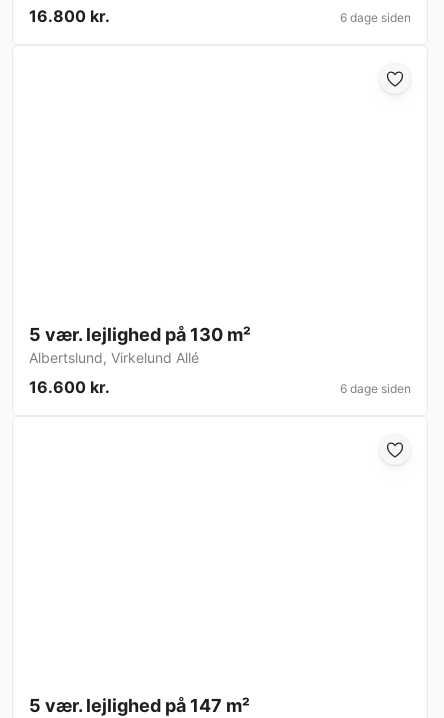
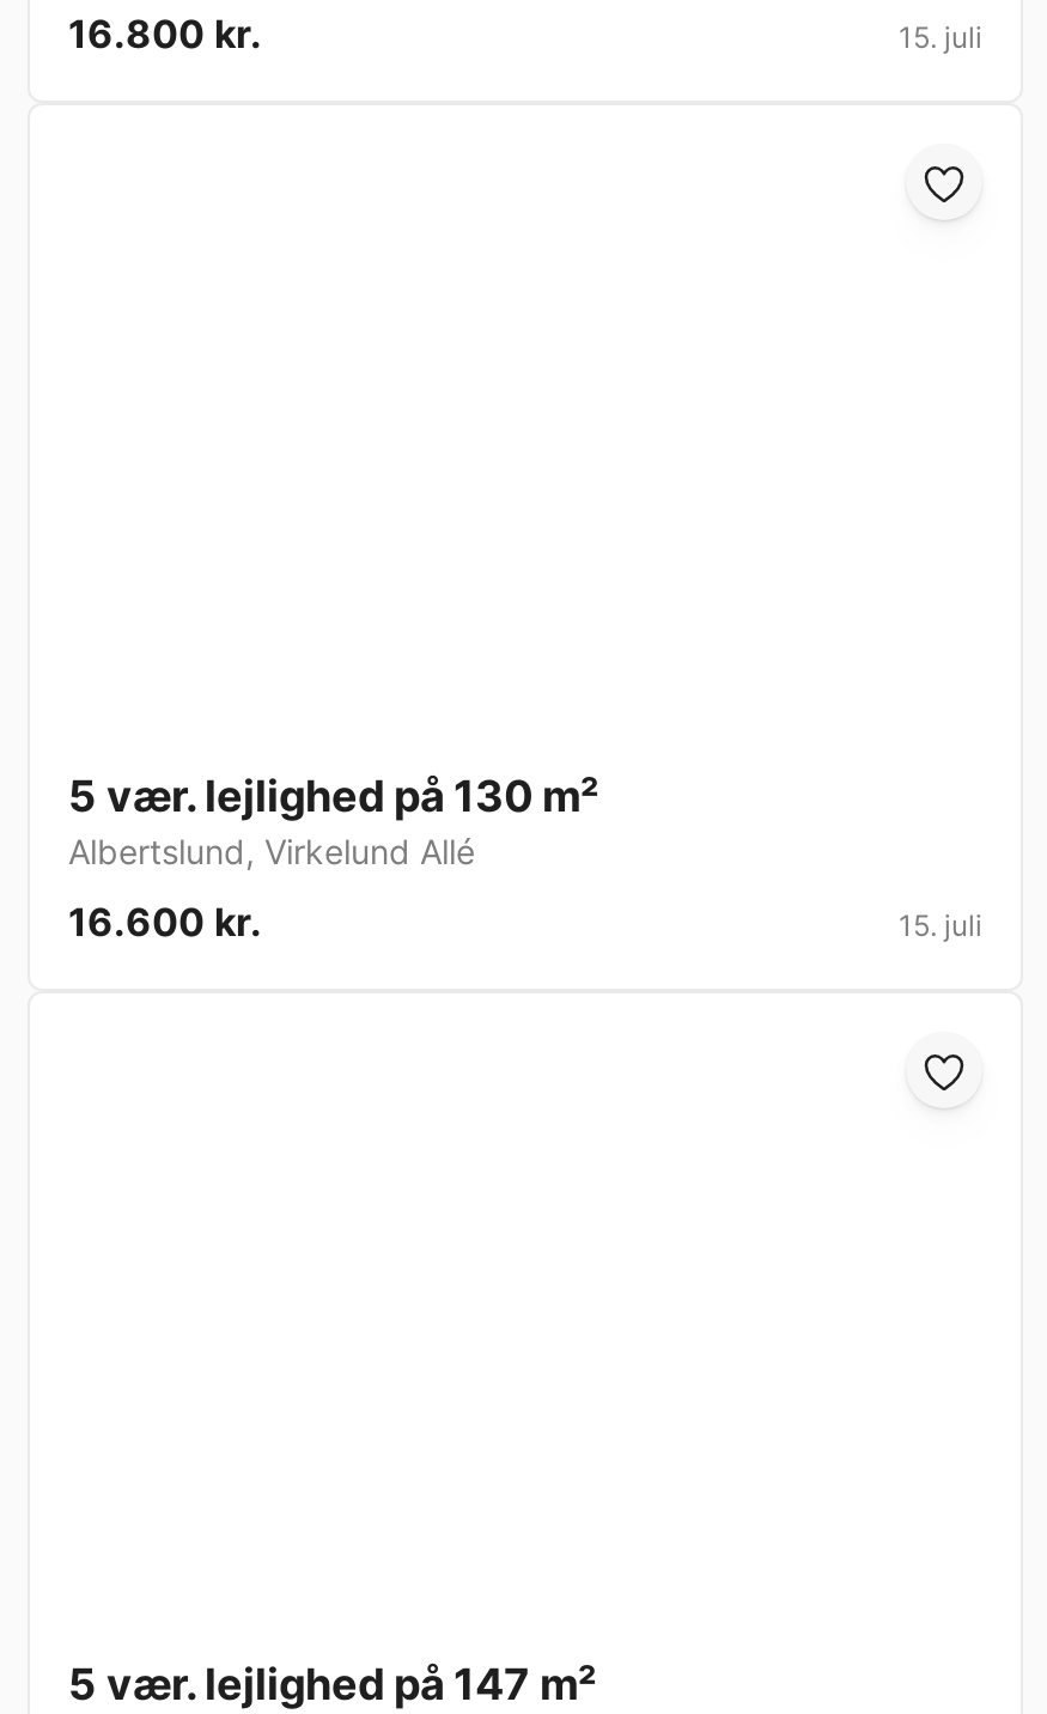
- 6 dage siden
+ 15. juli

- 6 dage siden
+ 15. juli
